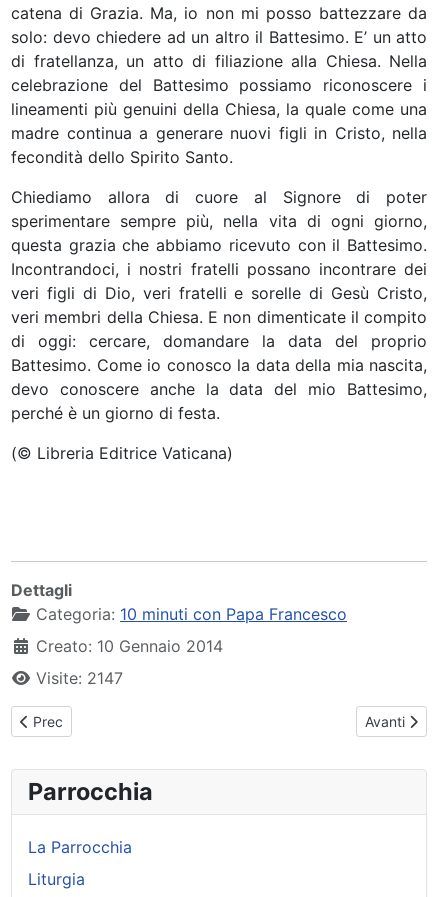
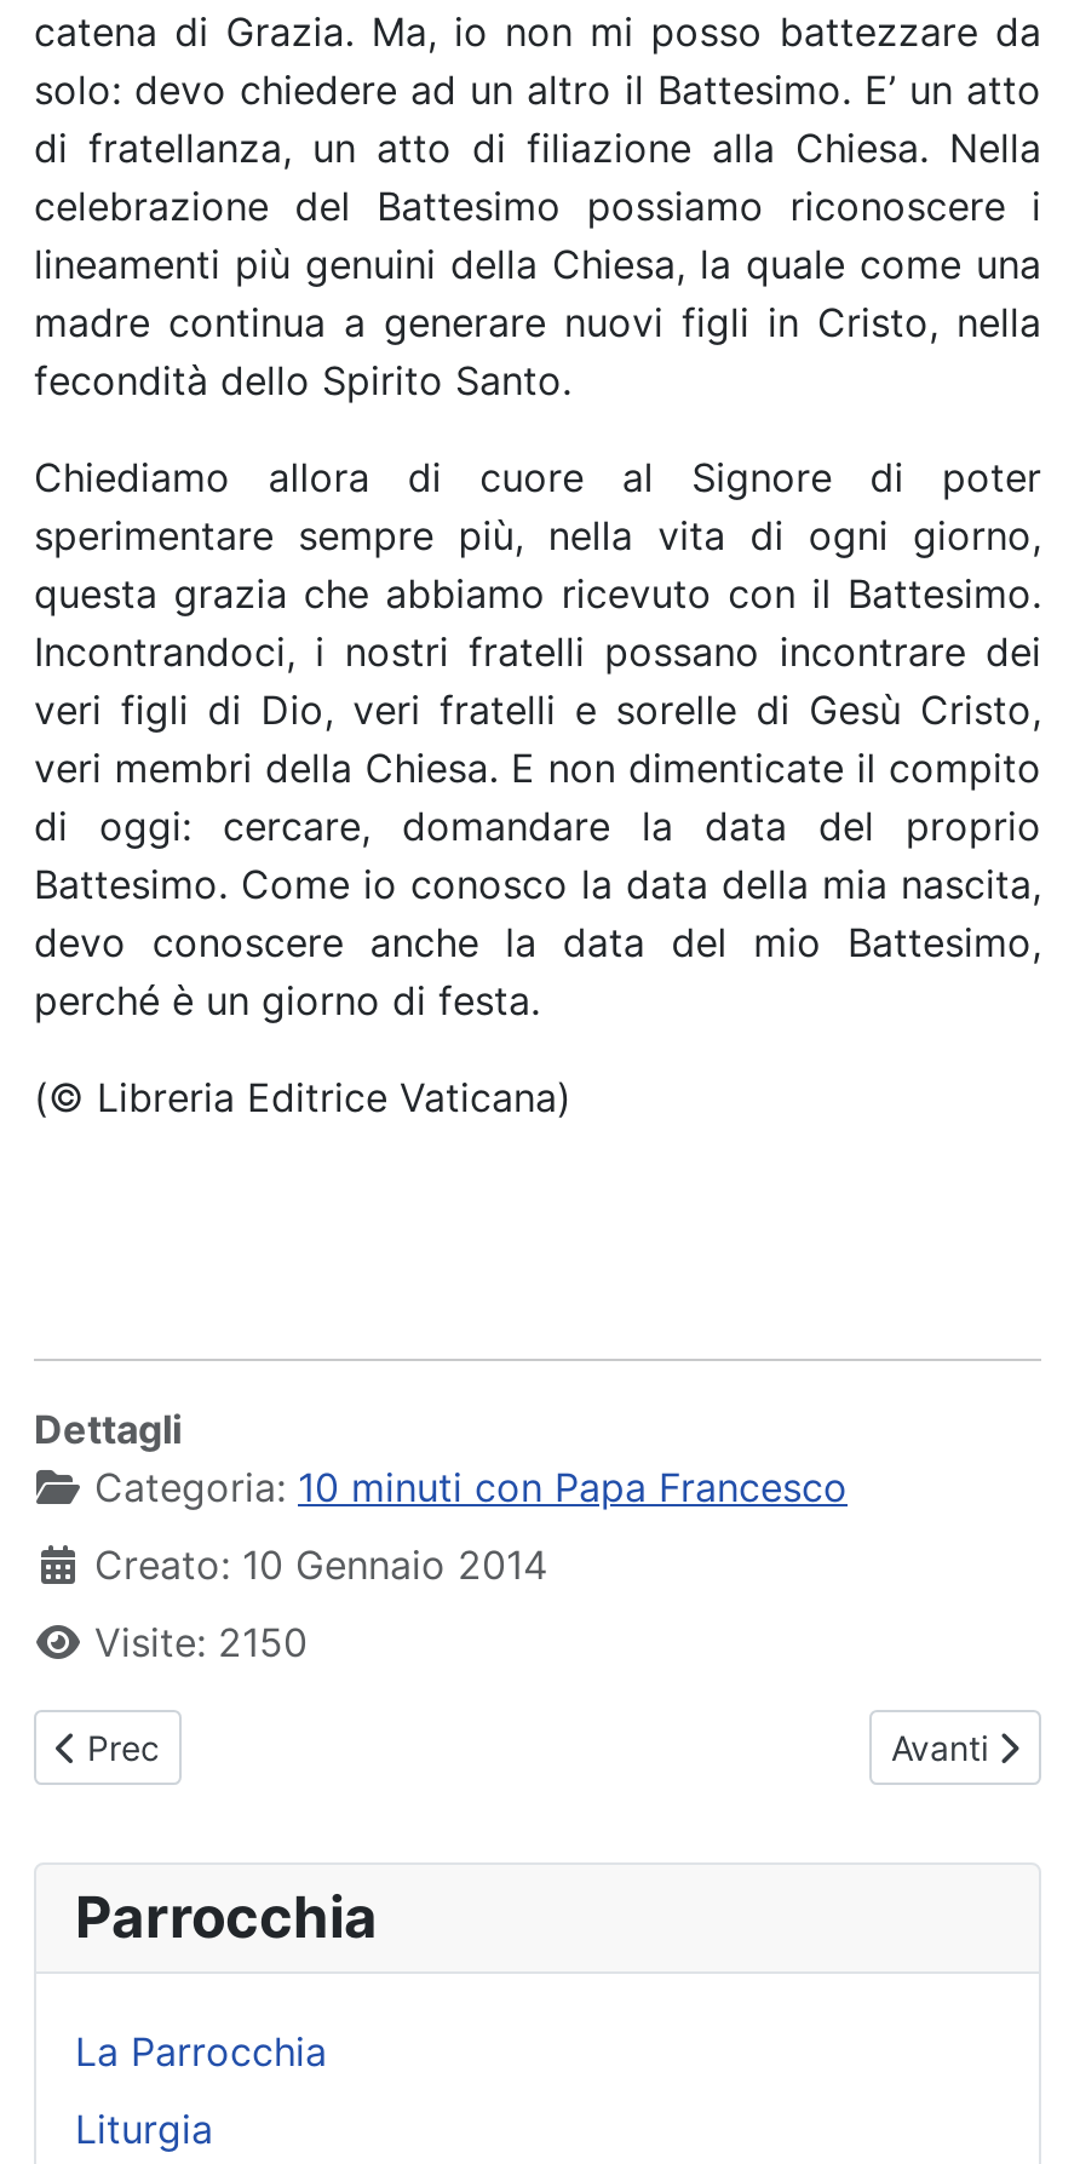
- Visite: 2147
+ Visite: 2150
